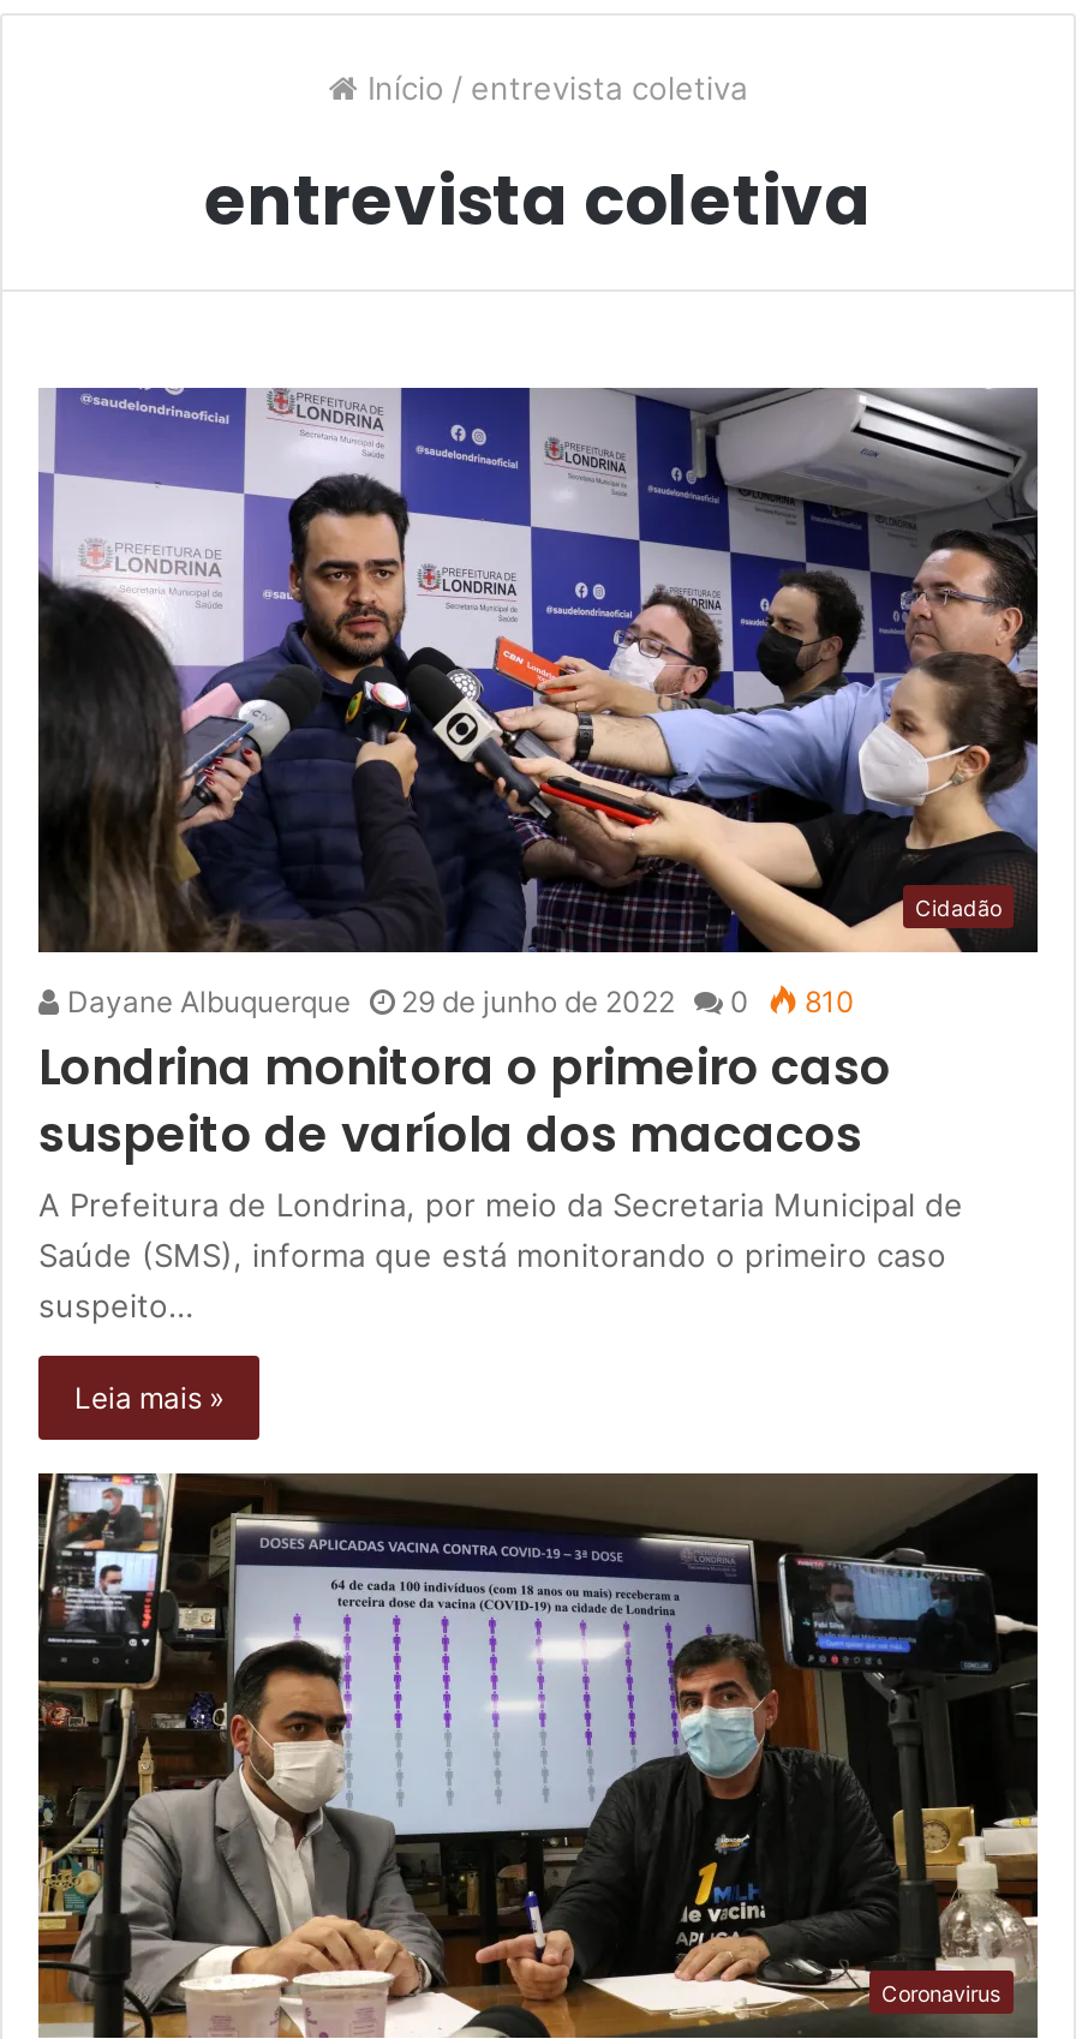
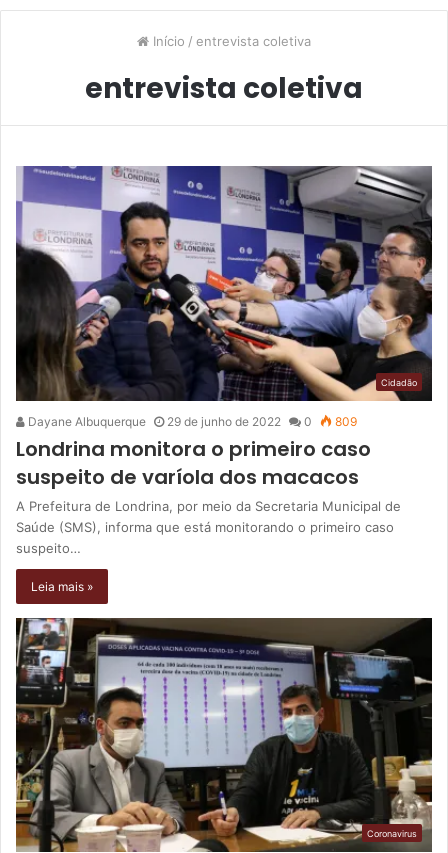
- Dayane Albuquerque 29 de junho de 2022 0 810
+ Dayane Albuquerque 29 de junho de 2022 0 809
